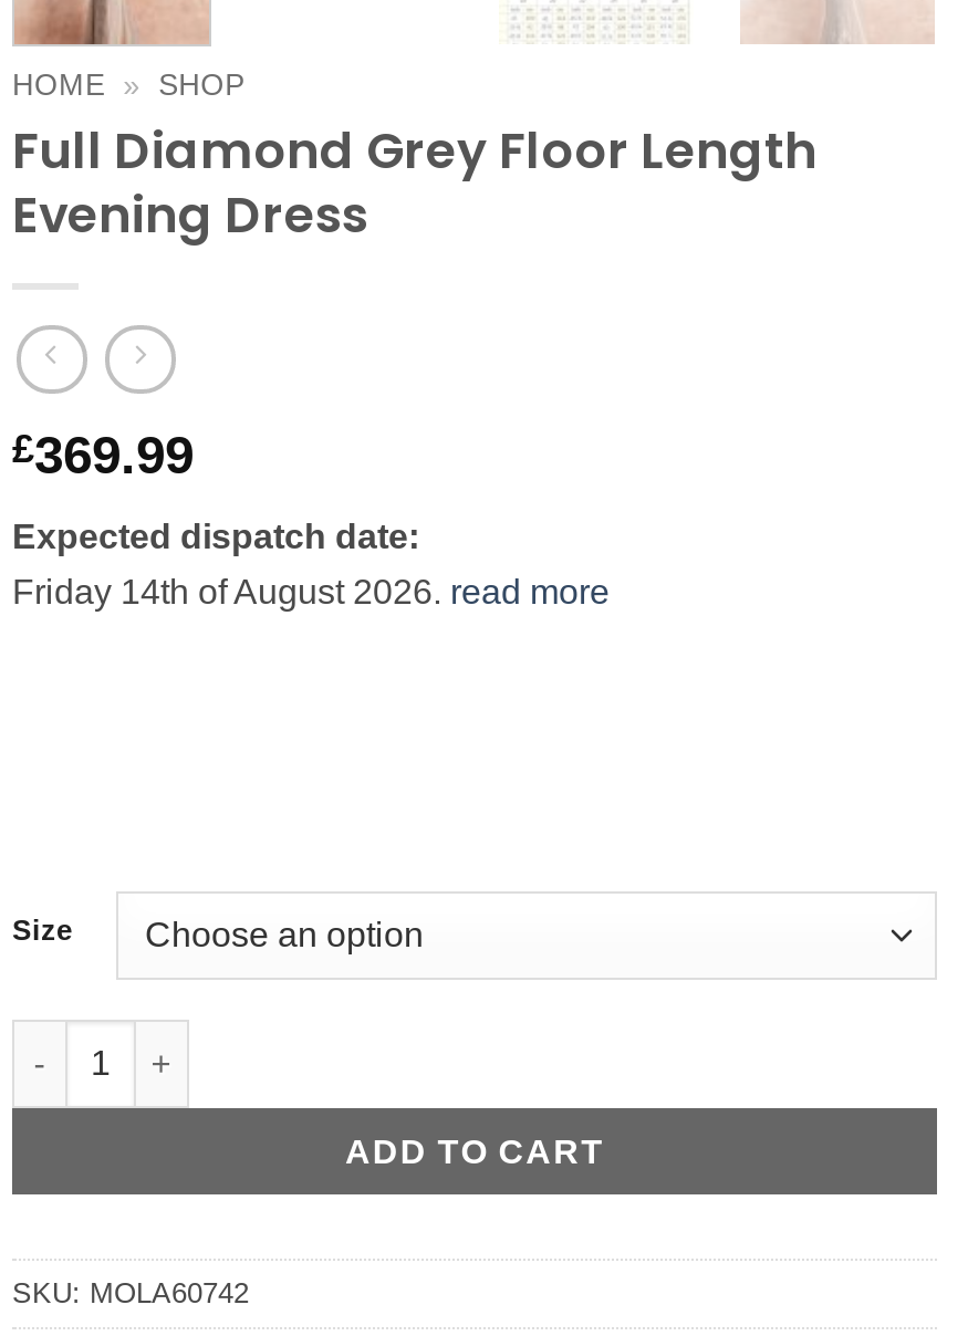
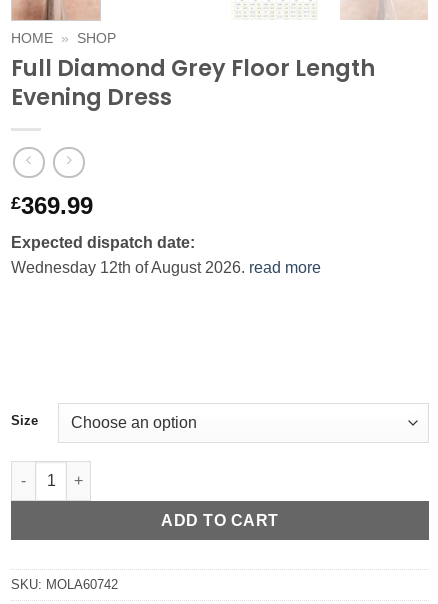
- Friday 14th of August 2026. read more
+ Wednesday 12th of August 2026. read more
